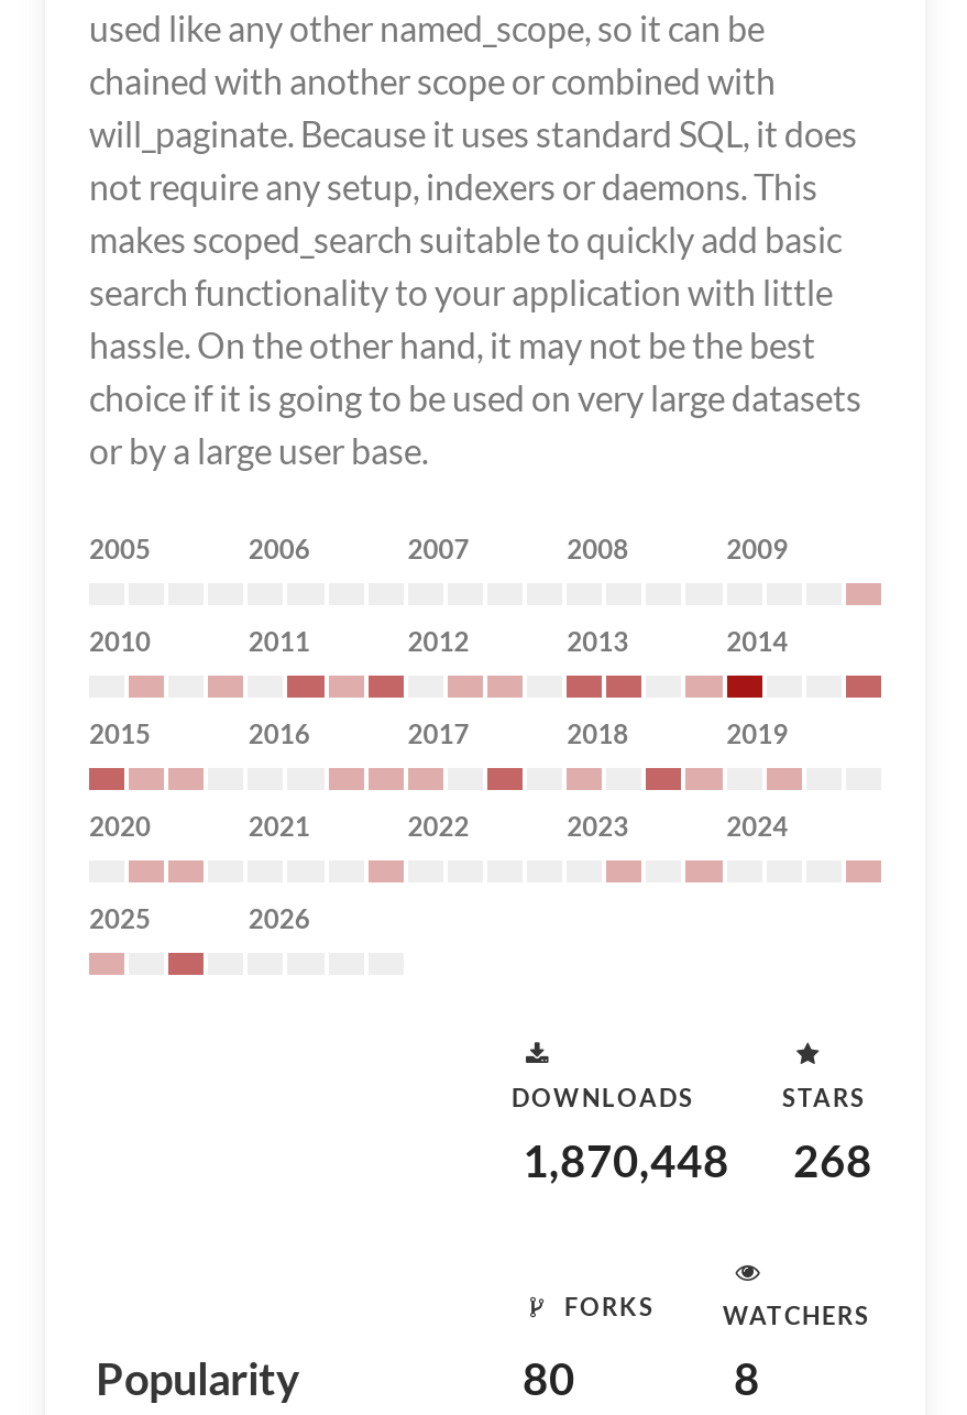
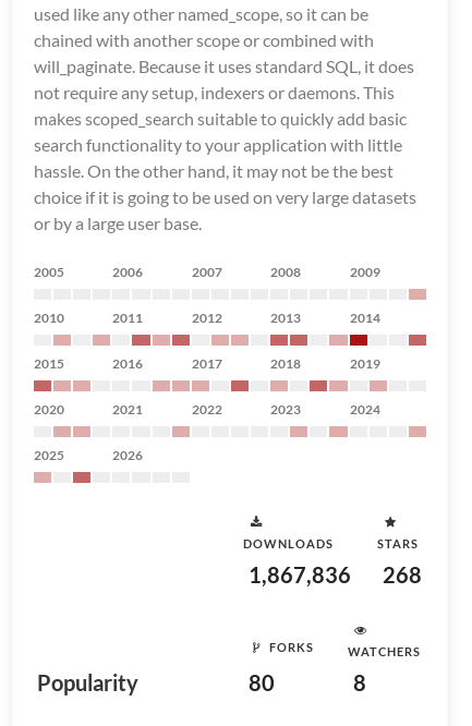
- 1,870,448 268
+ 1,867,836 268
